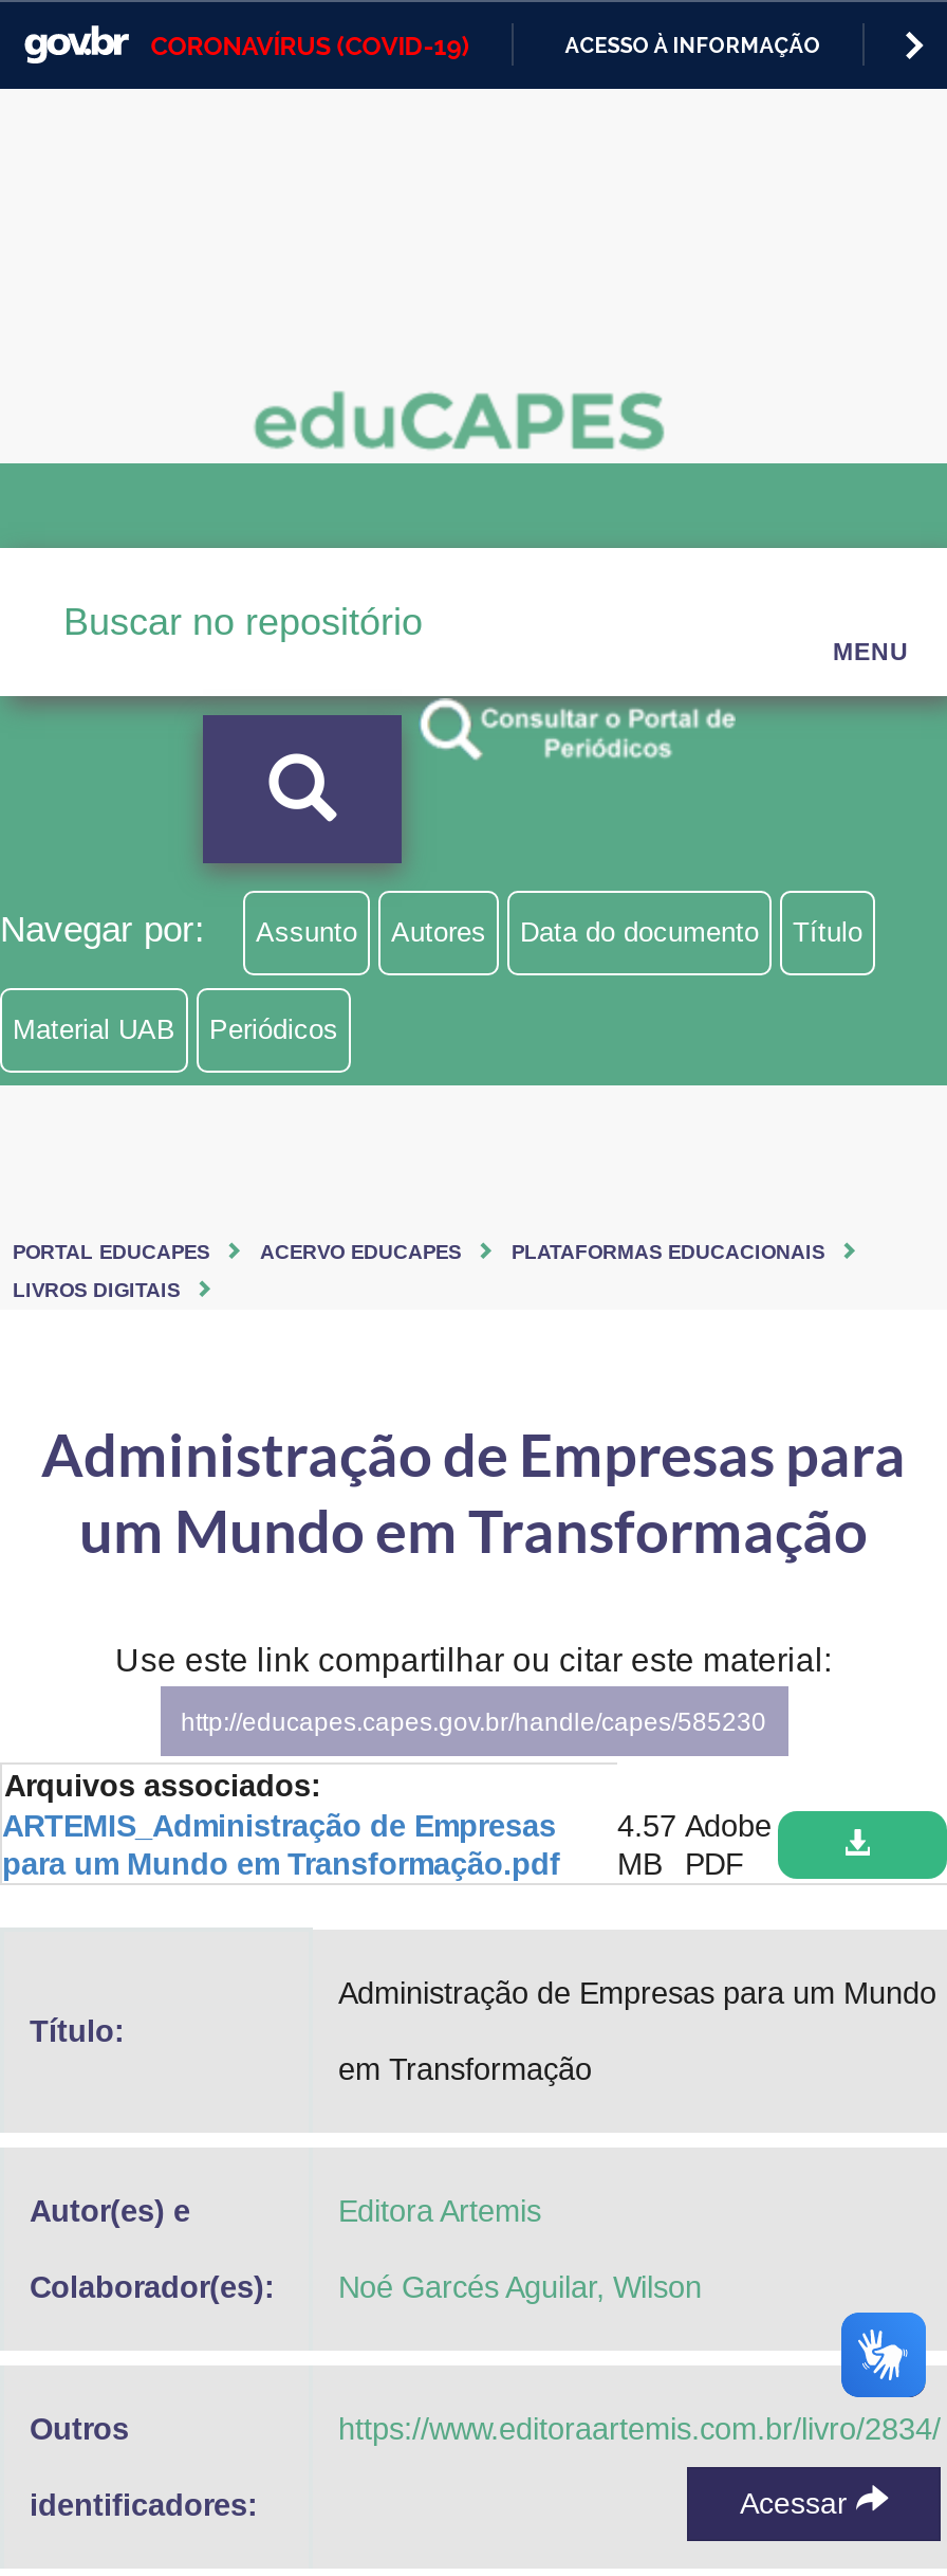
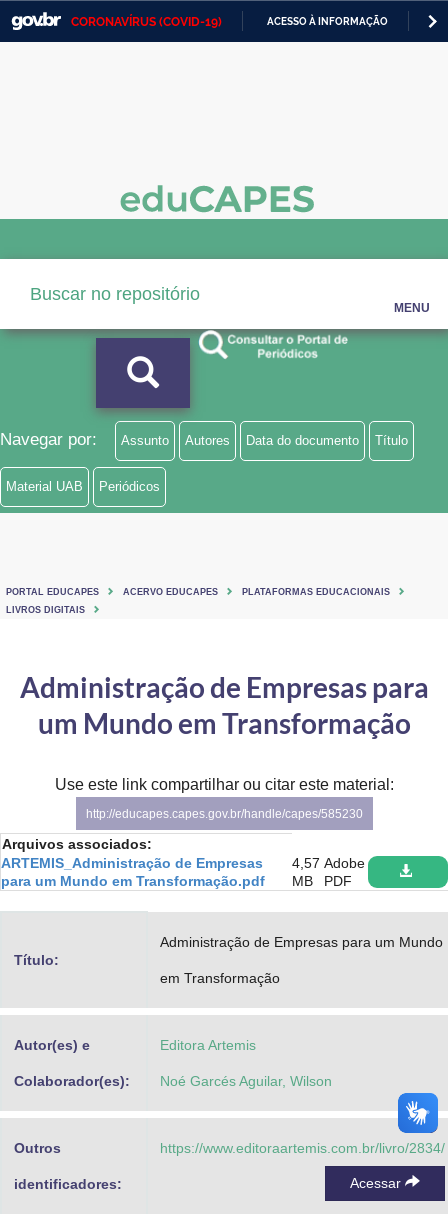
- 4.57
+ 4,57
